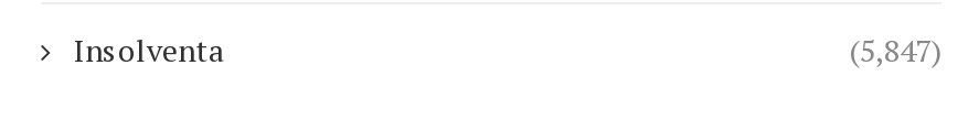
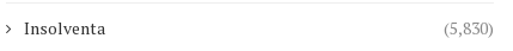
- (5,847)
+ (5,830)
